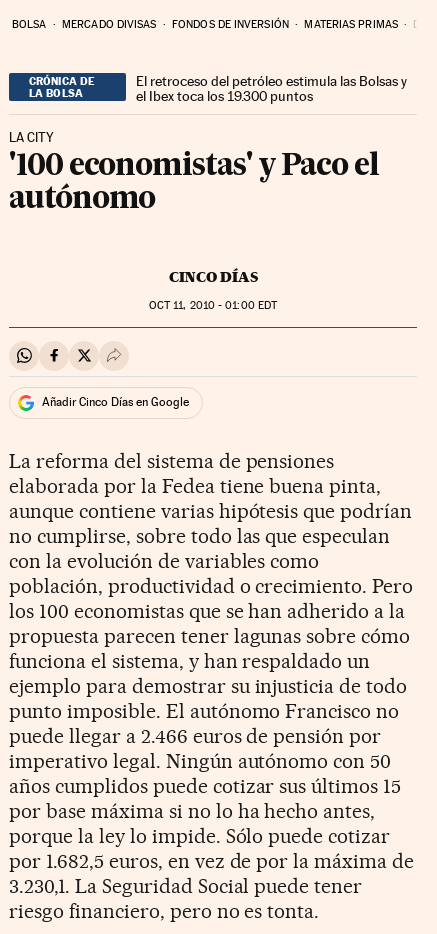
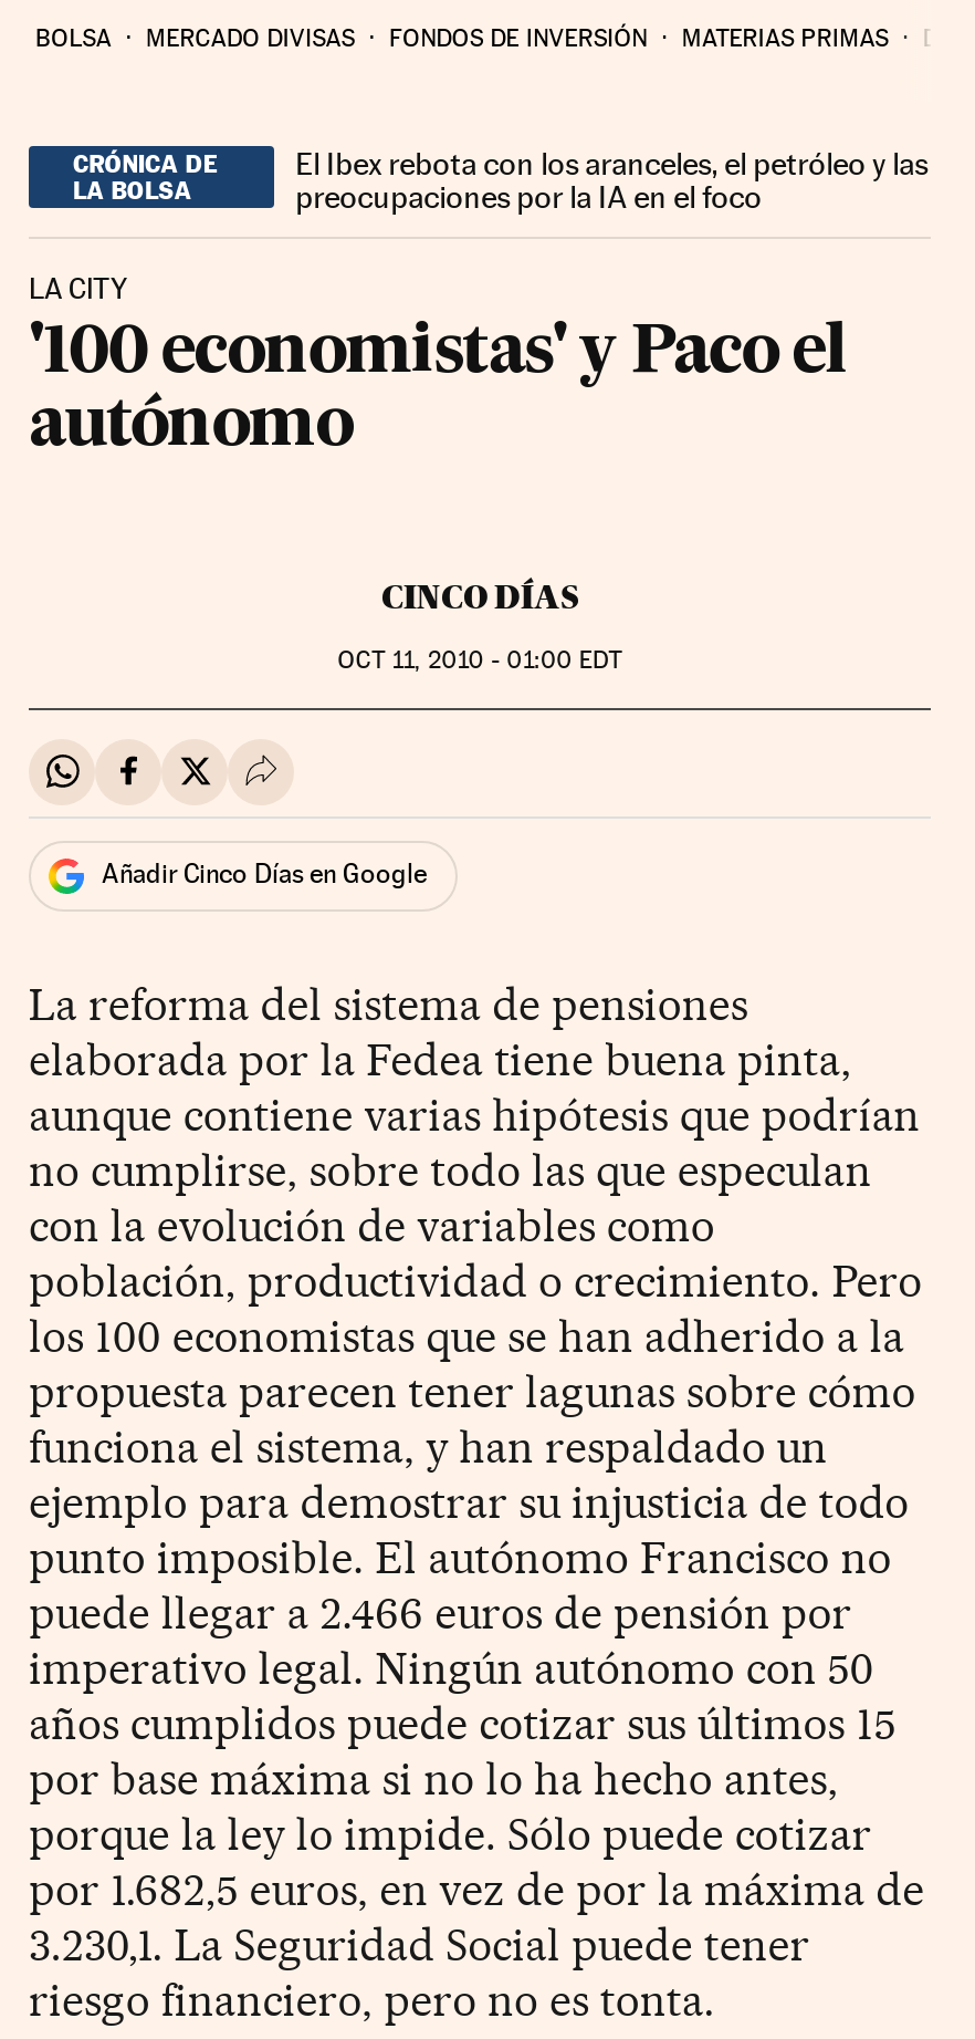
- El retroceso del petróleo estimula las Bolsas y
- el Ibex toca los 19.300 puntos
+ El Ibex rebota con los aranceles, el petróleo y las
+ preocupaciones por la IA en el foco
